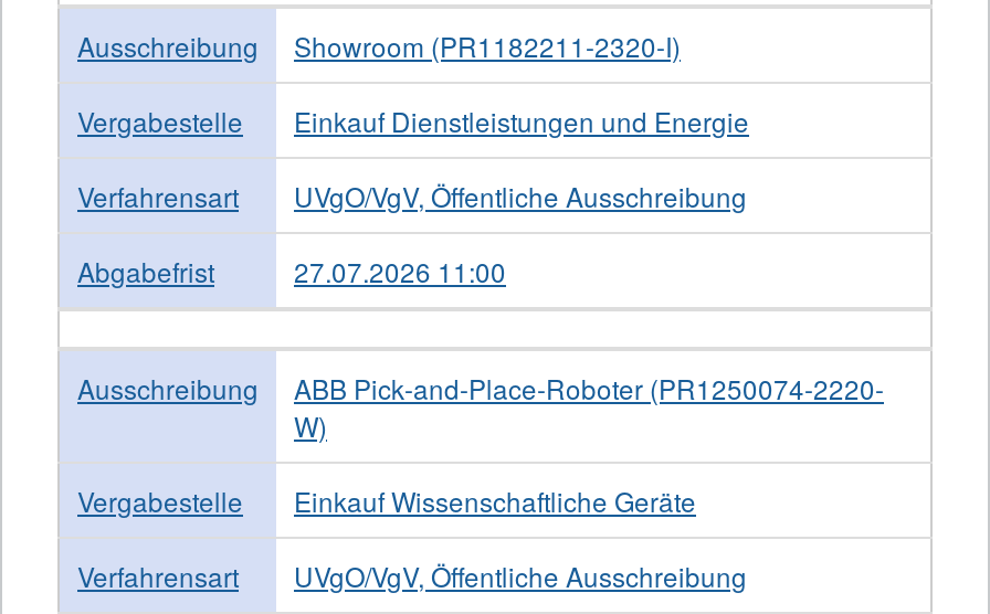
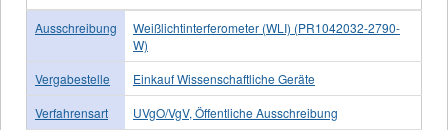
- Showroom (PR1182211-2320-I)
- Vergabestelle
- Einkauf Dienstleistungen und Energie
- Verfahrensart
- UVgO/VgV, Öffentliche Ausschreibung
- Abgabefrist
- 27.07.2026 11:00
- Ausschreibung
- ABB Pick-and-Place-Roboter (PR1250074-2220-
+ Weißlichtinterferometer (WLI) (PR1042032-2790-
